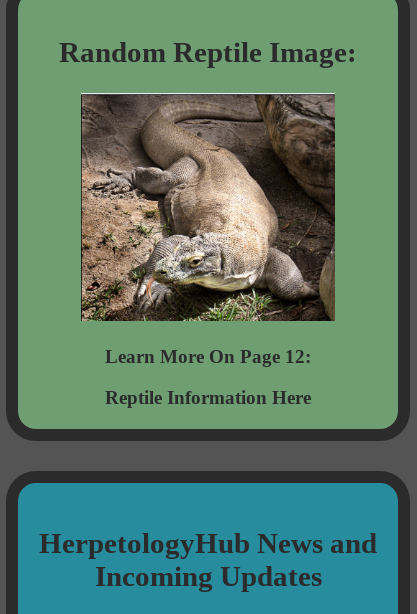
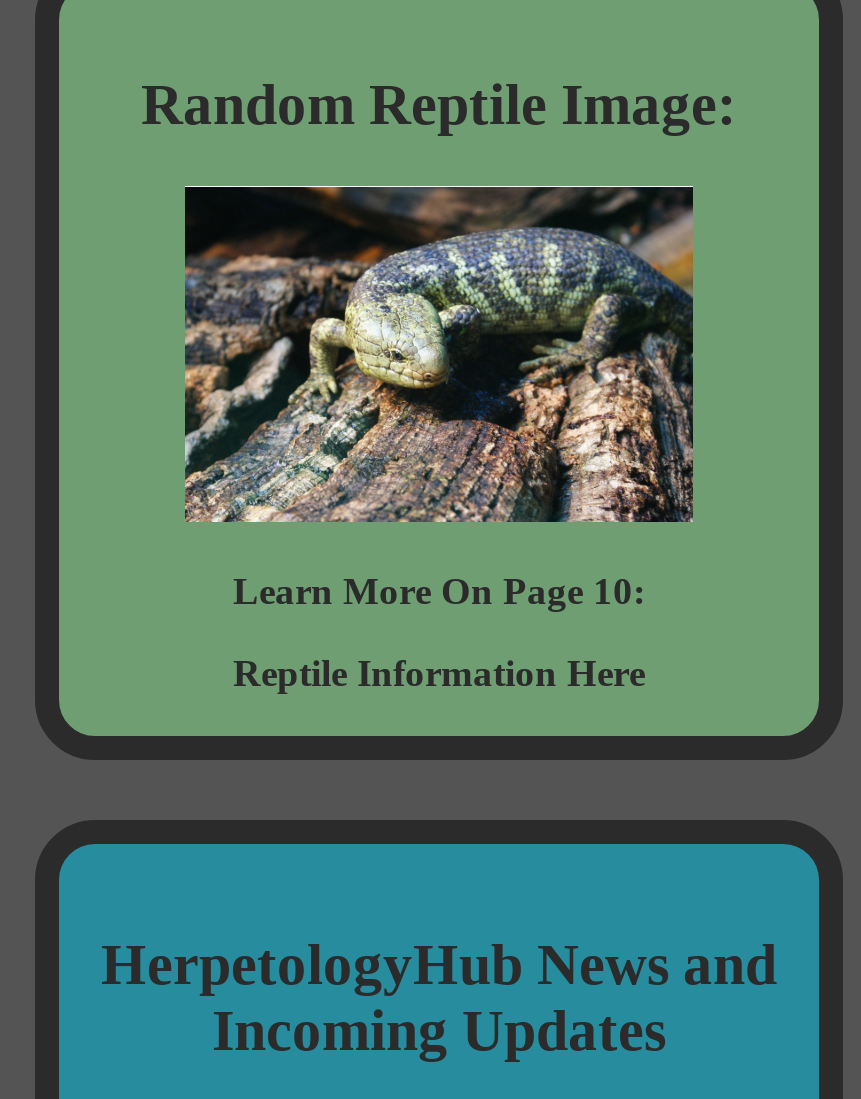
- [image]
- Learn More On Page 12:
+ [image]
+ Learn More On Page 10:
